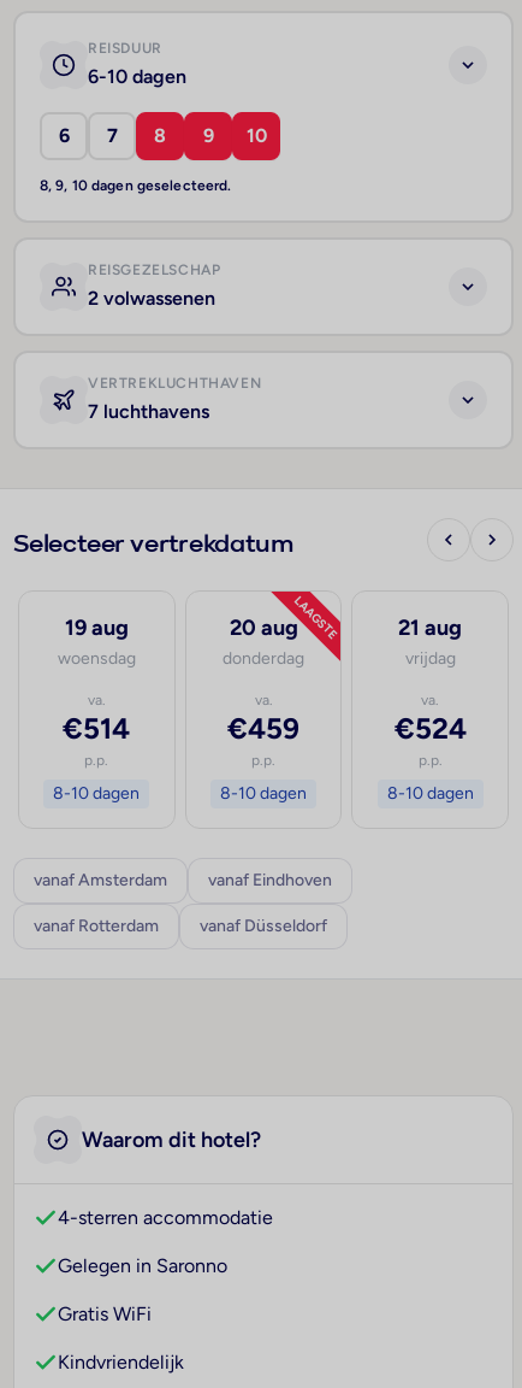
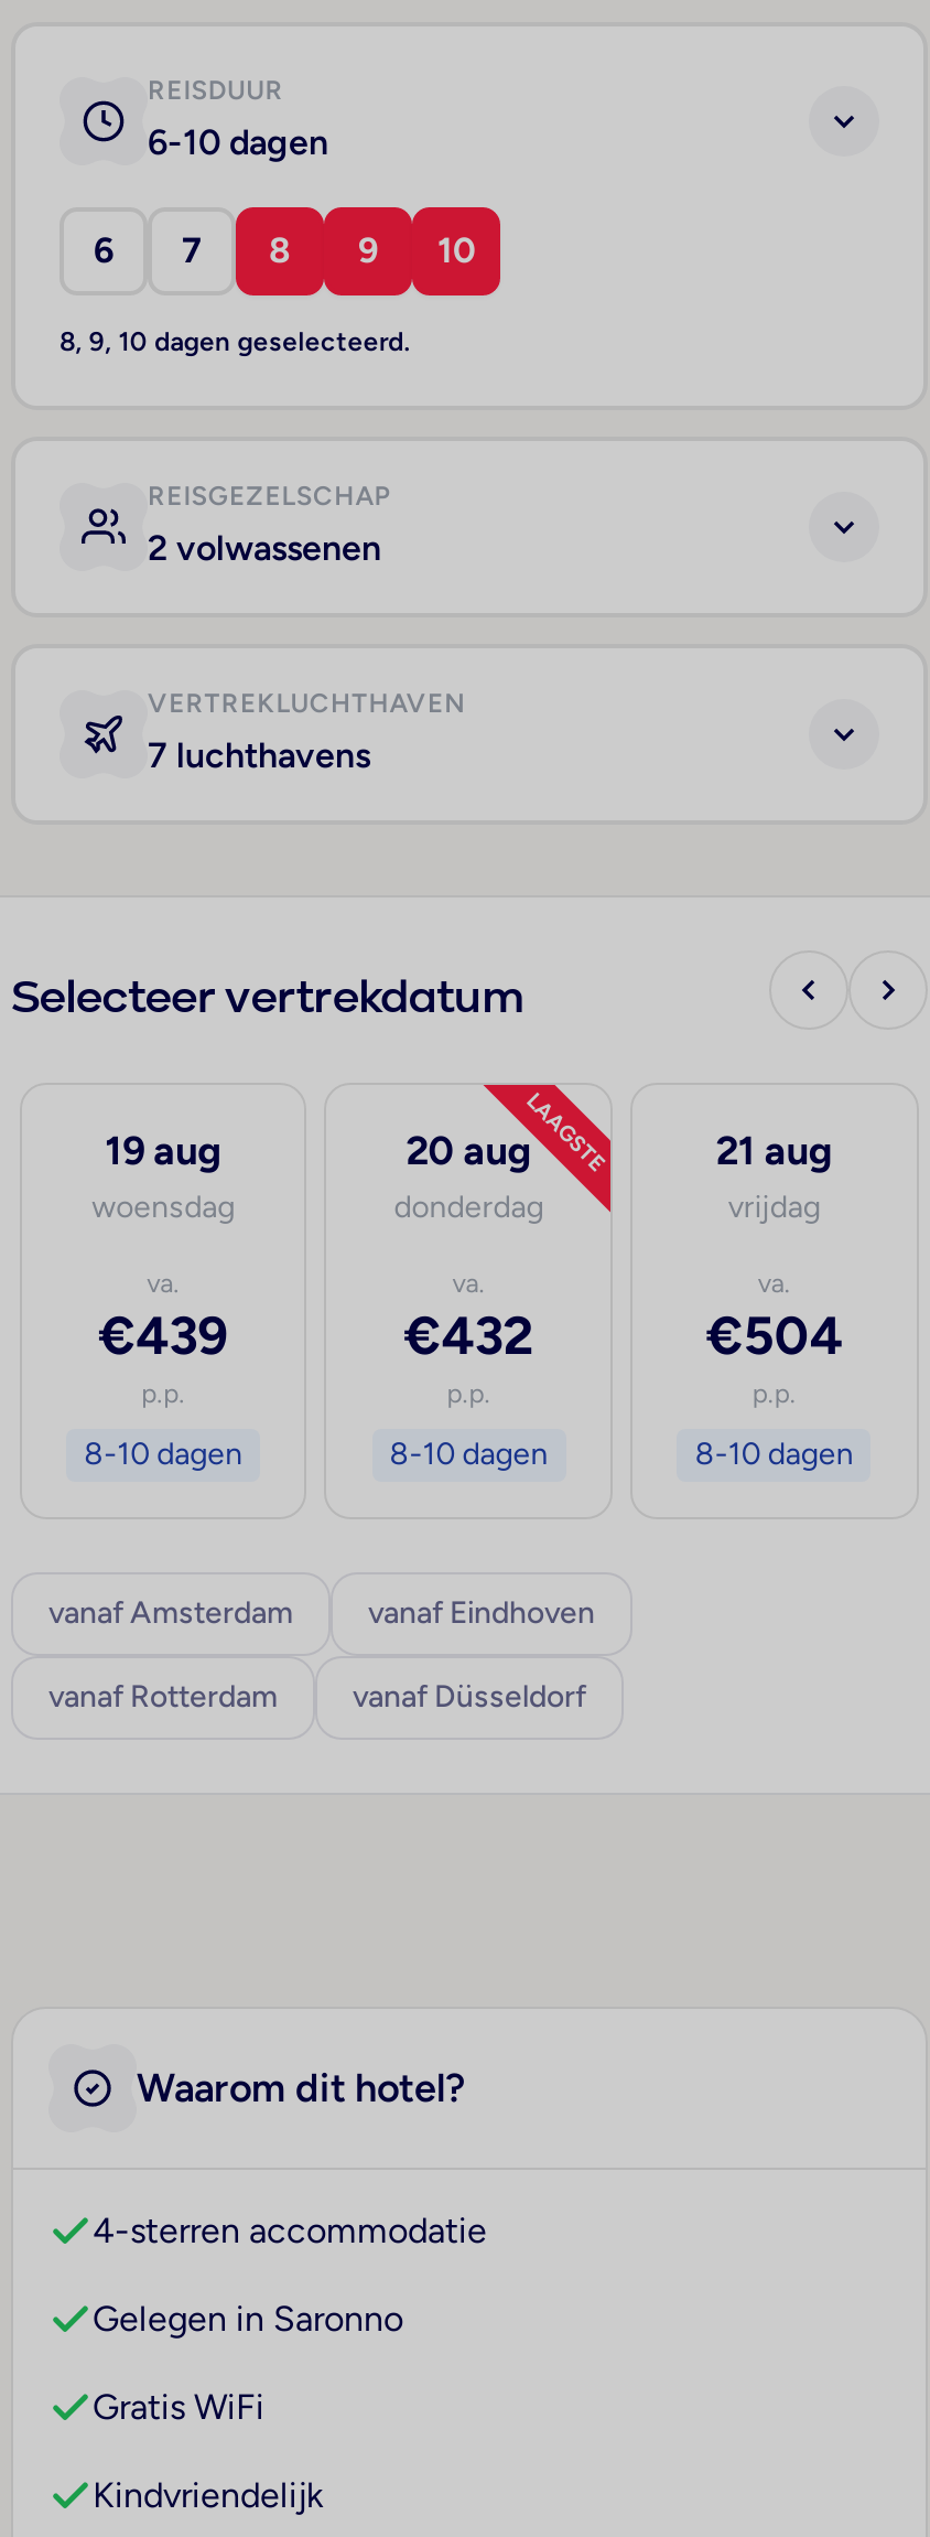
- €514
+ €439

- €459
+ €432

- €524
+ €504
